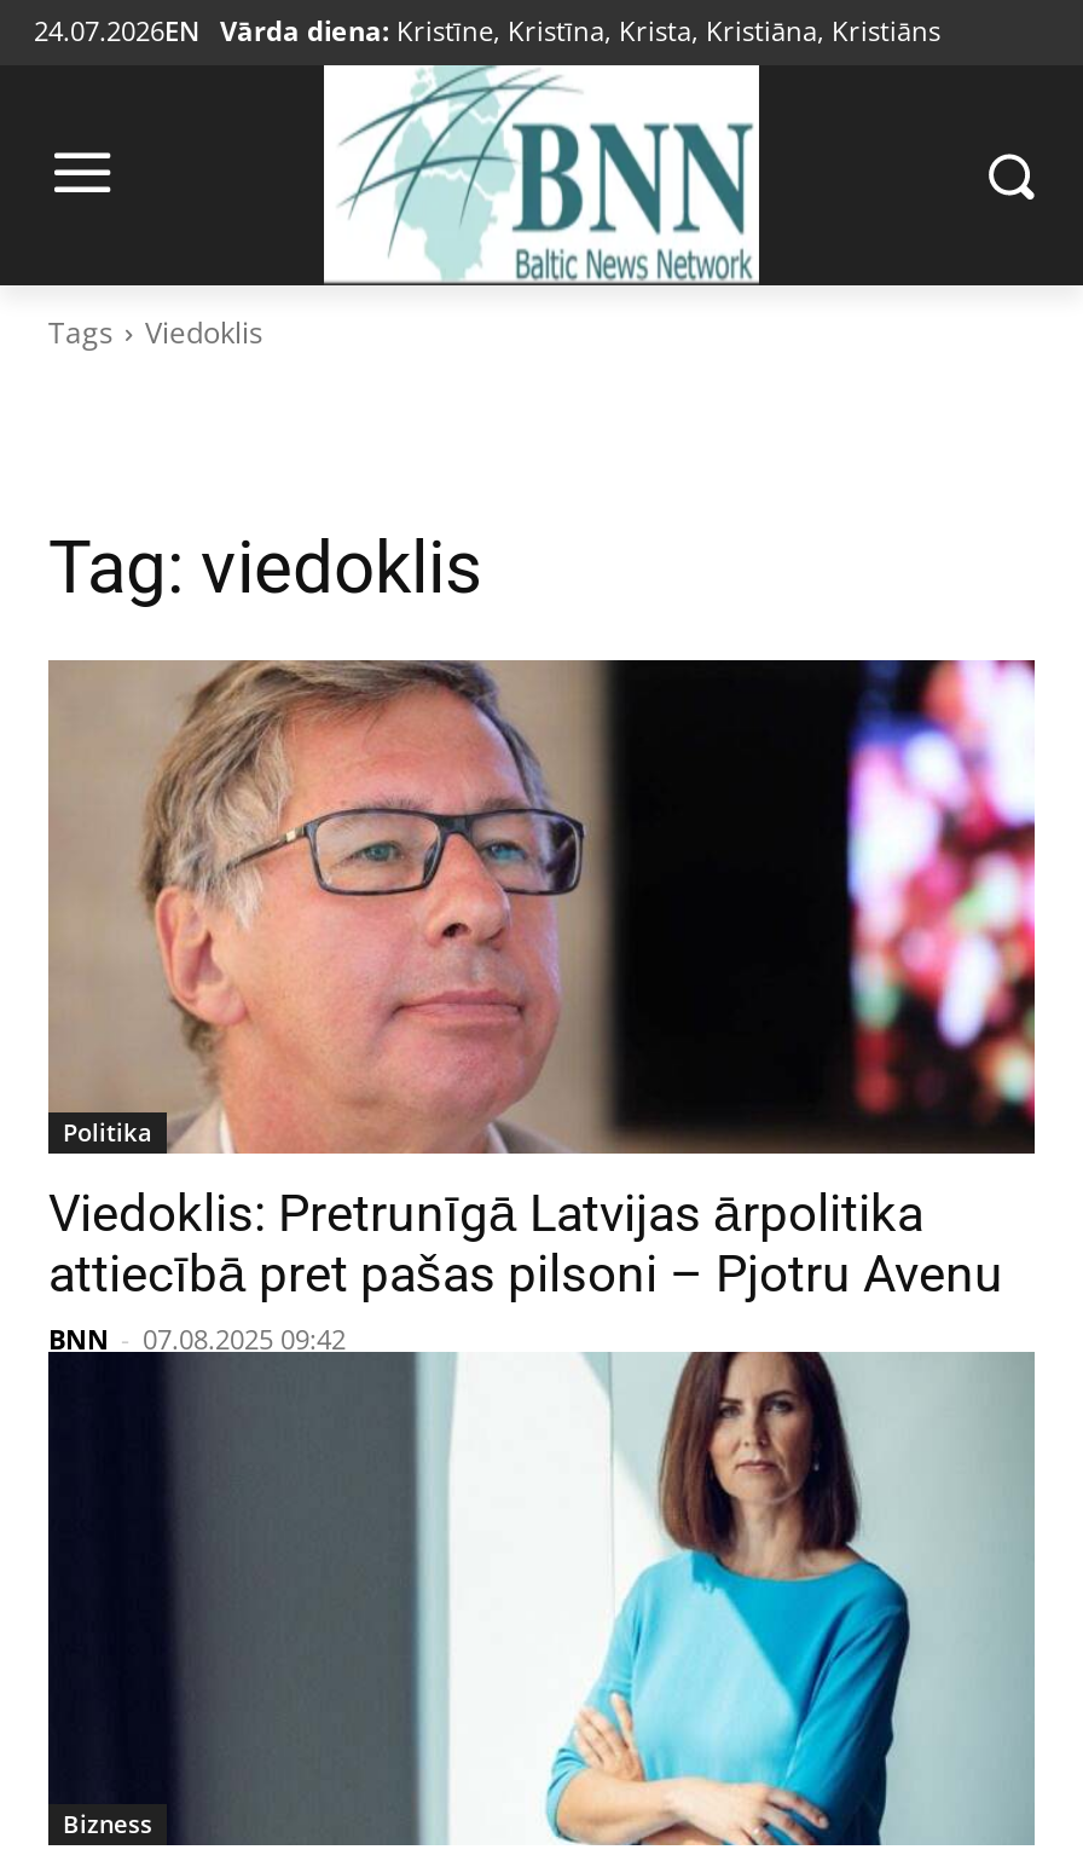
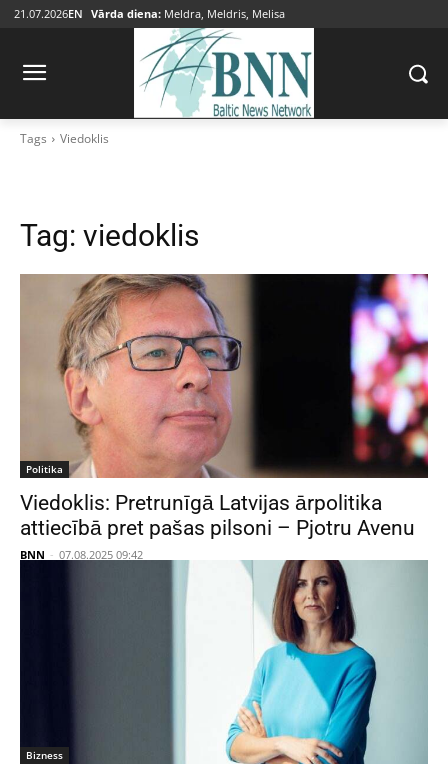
- 24.07.2026EN Vārda diena: Kristīne, Kristīna, Krista, Kristiāna, Kristiāns
+ 21.07.2026EN Vārda diena: Meldra, Meldris, Melisa
